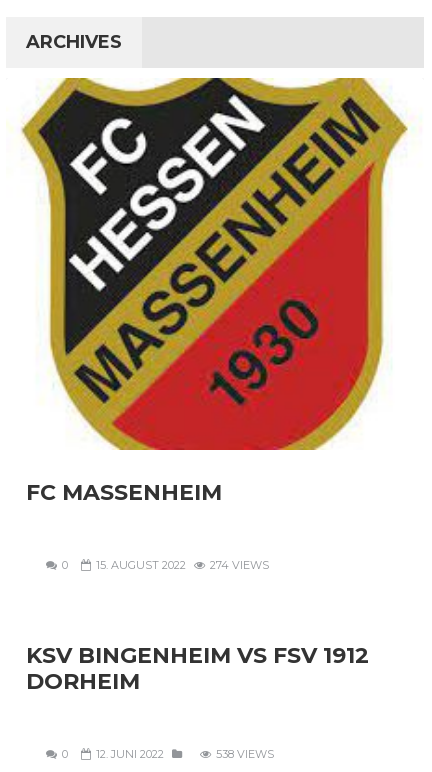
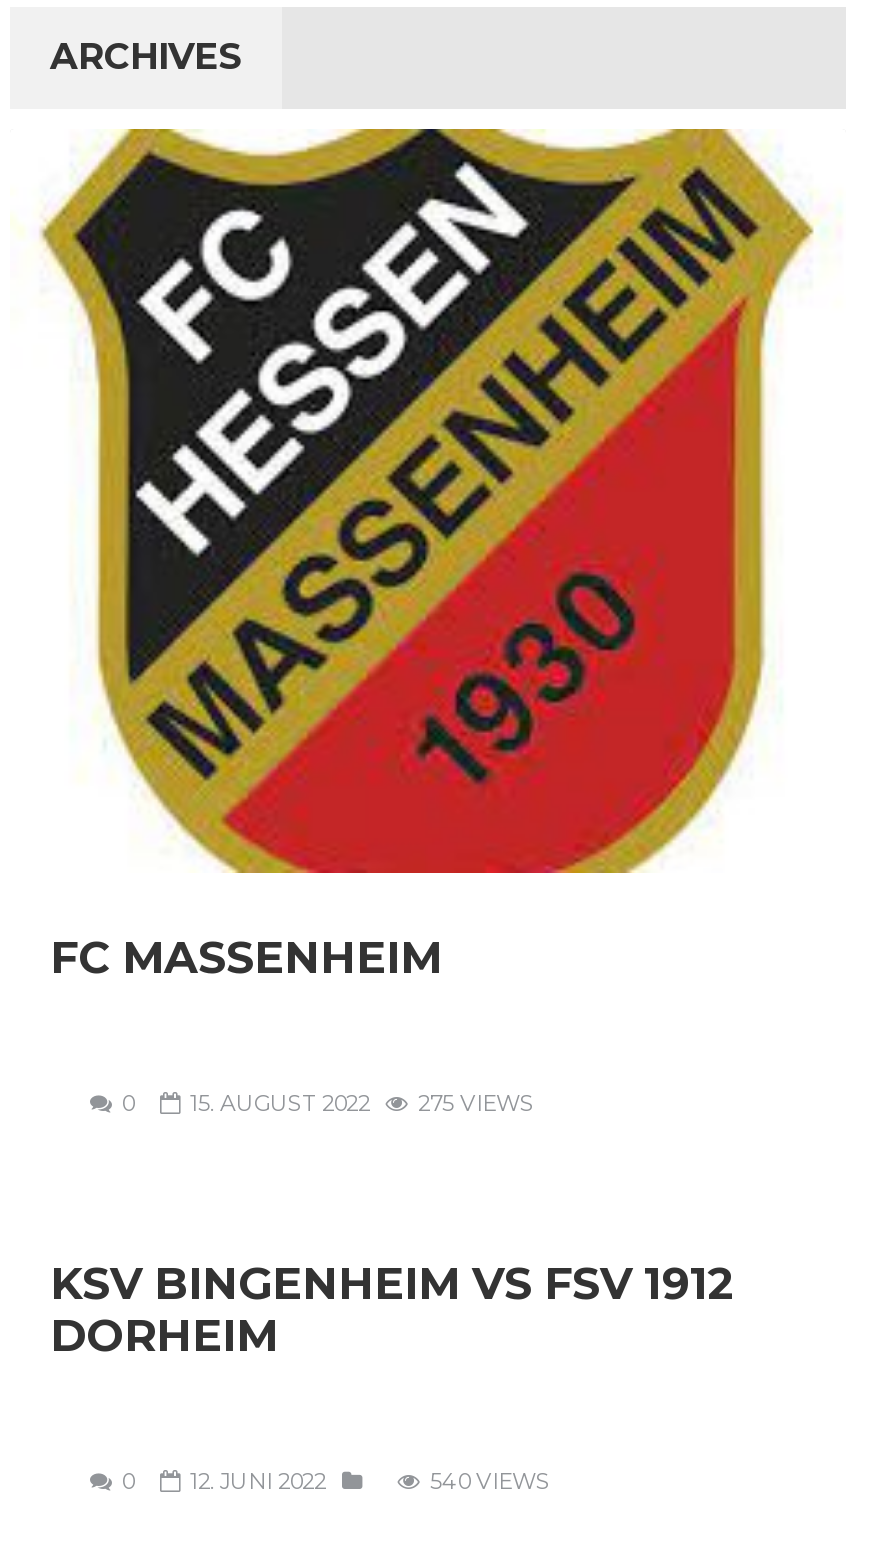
- 274 VIEWS
+ 275 VIEWS

- 538 VIEWS
+ 540 VIEWS
